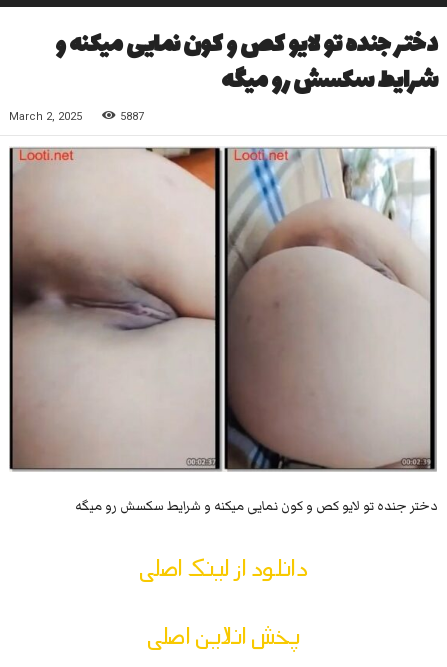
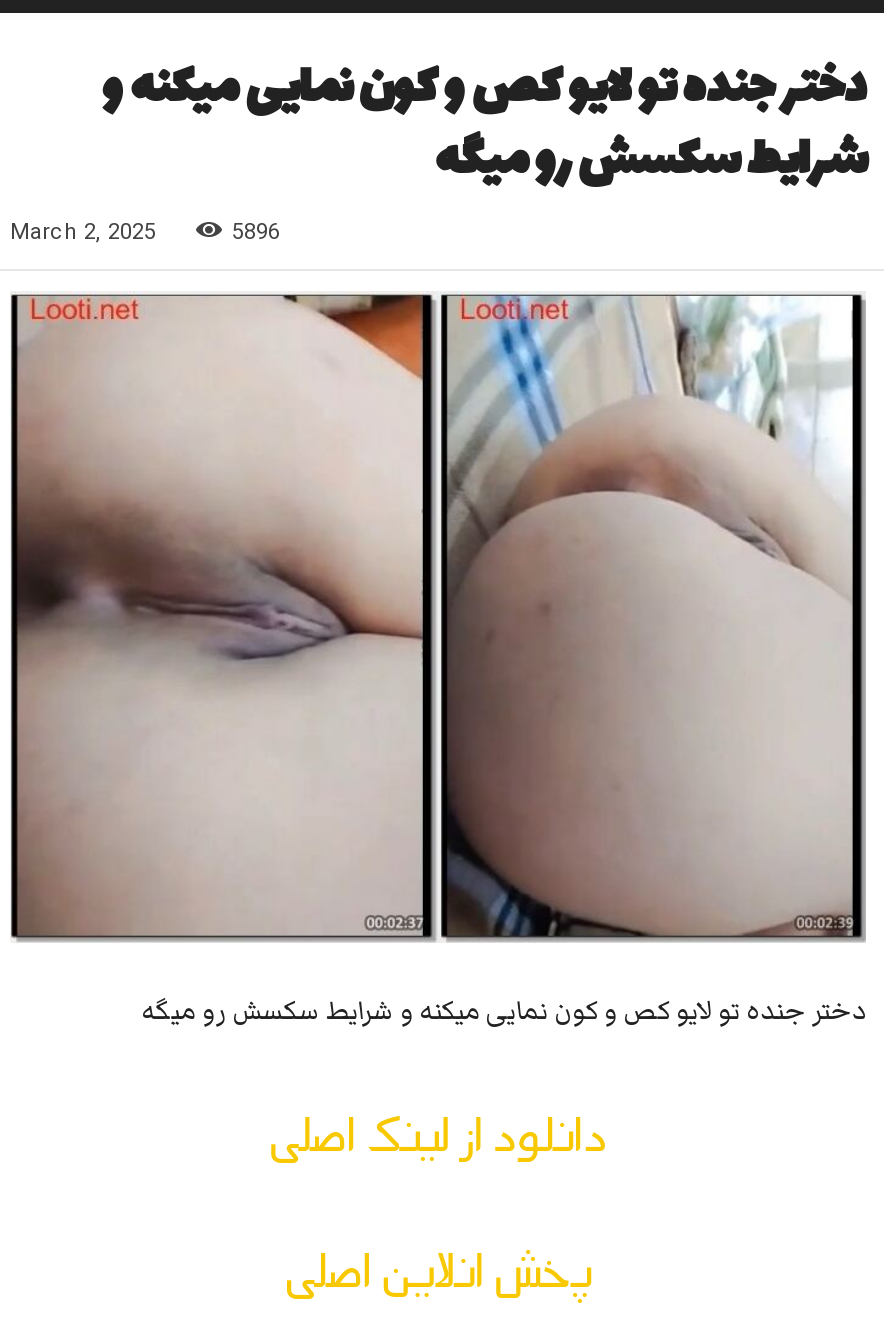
- 5887
+ 5896
